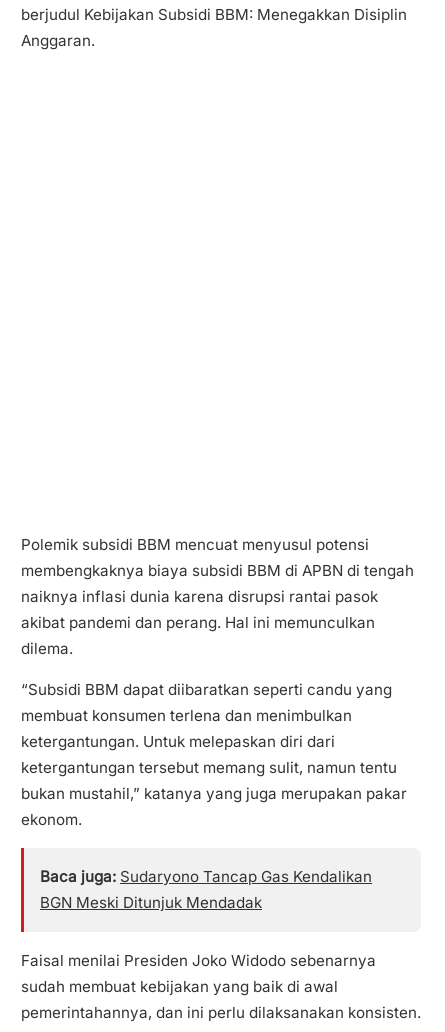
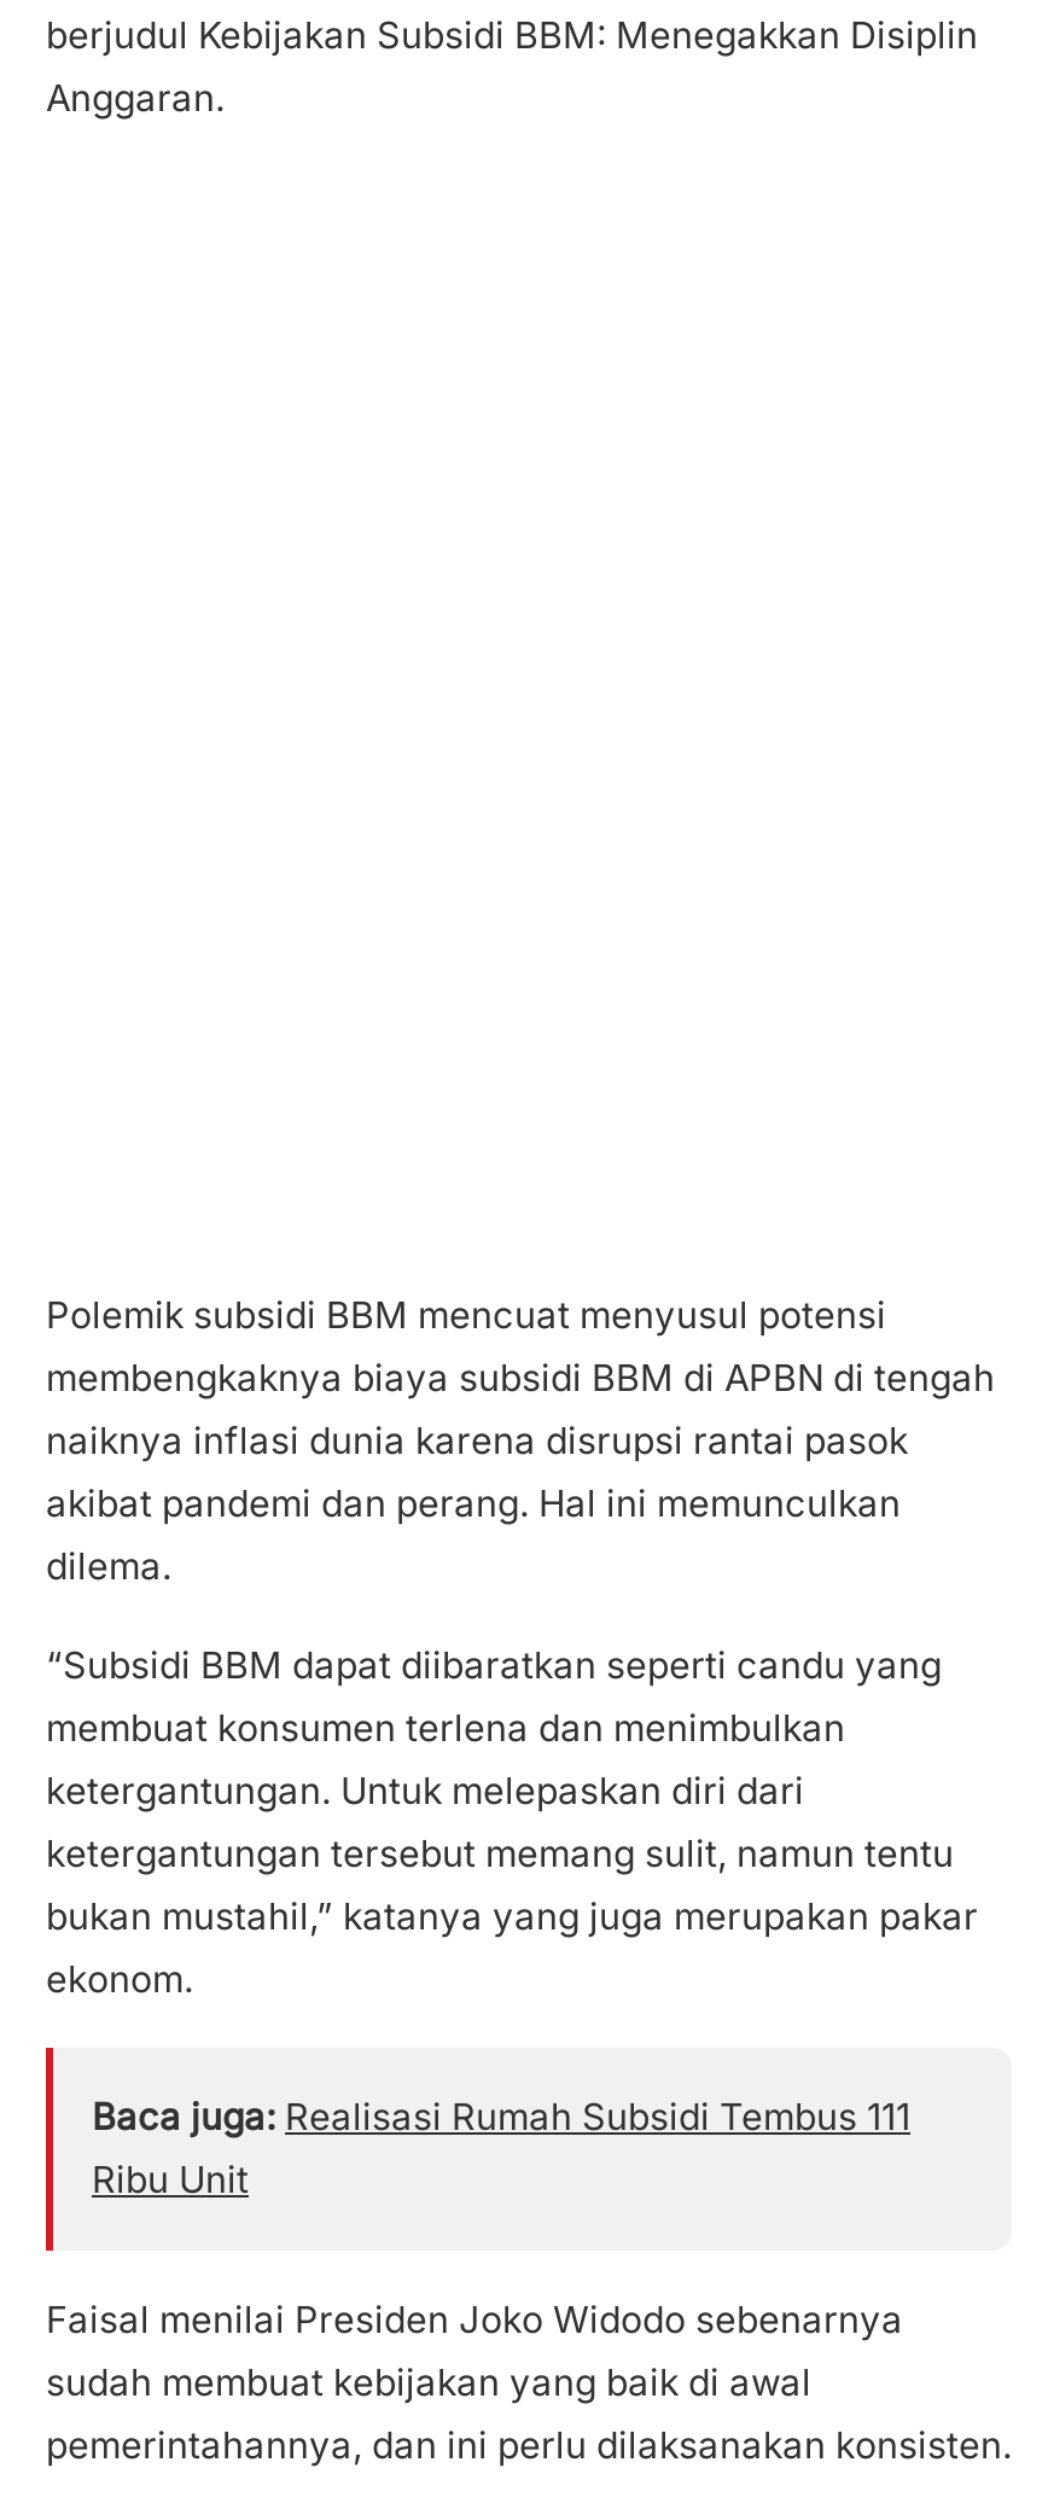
- Baca juga: Sudaryono Tancap Gas Kendalikan
- BGN Meski Ditunjuk Mendadak
+ Baca juga: Realisasi Rumah Subsidi Tembus 111
+ Ribu Unit
